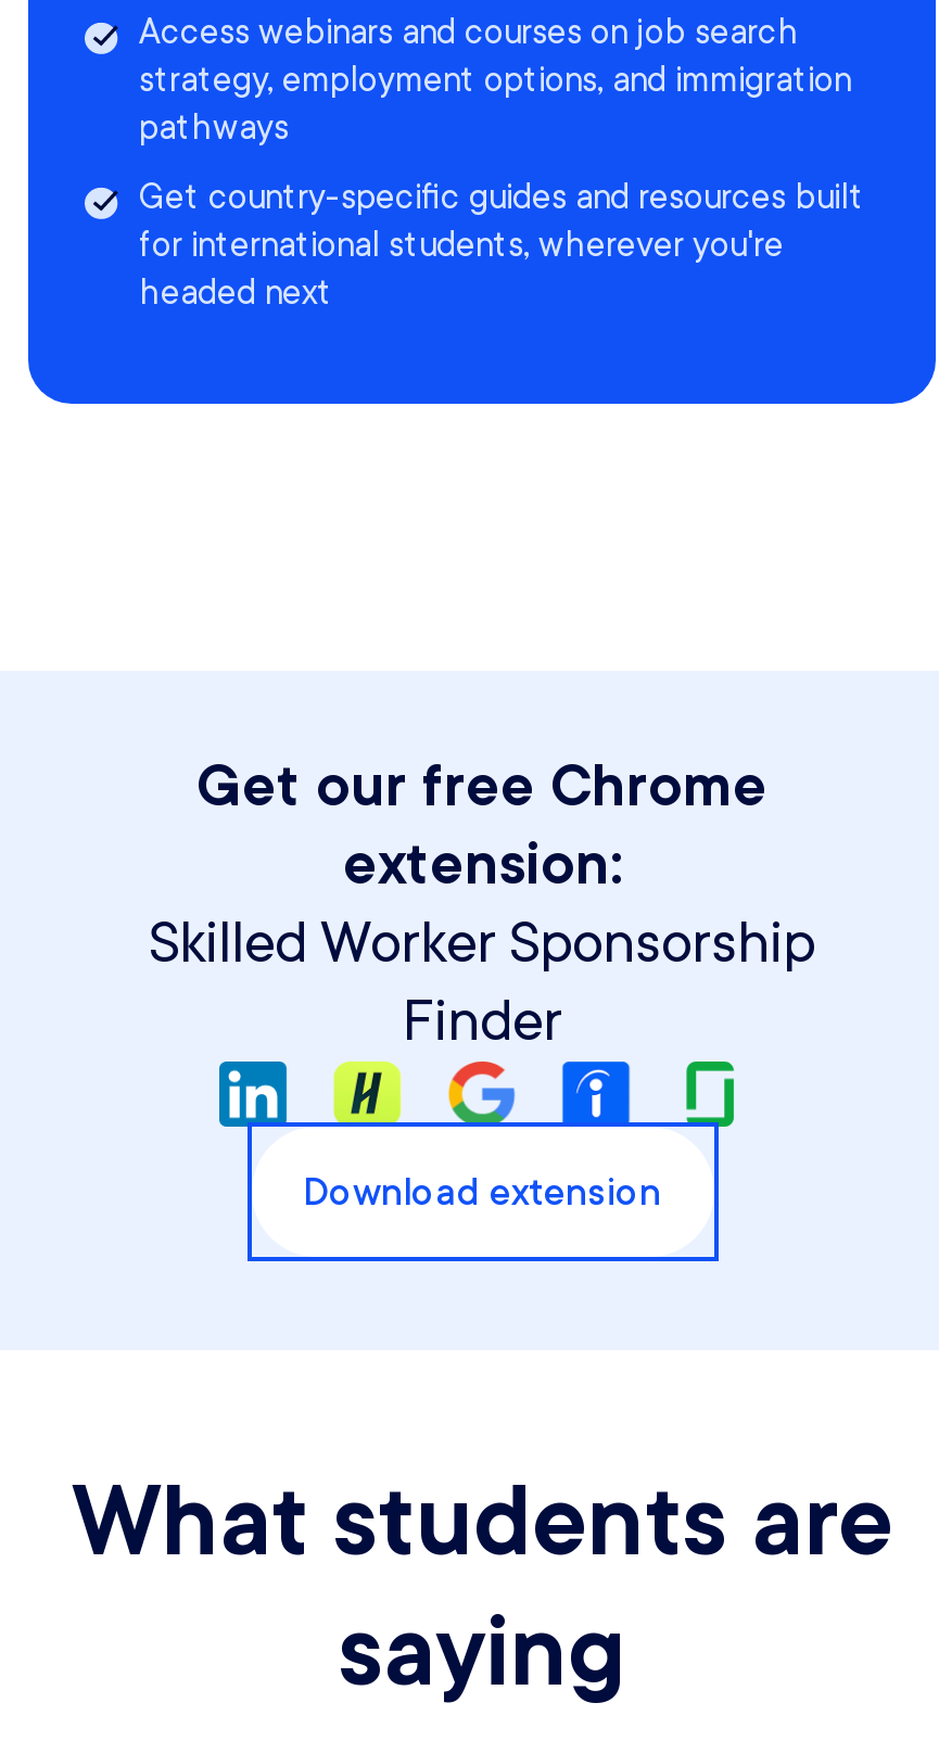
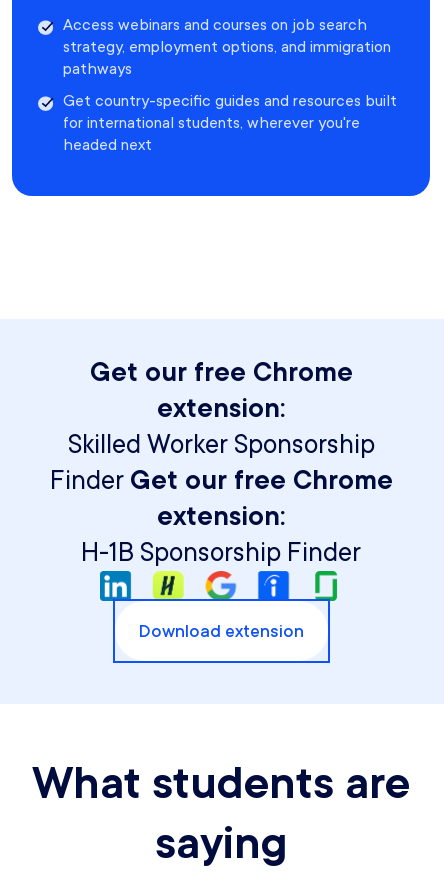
- Finder
+ Finder Get our free Chrome
+ extension:
+ H-1B Sponsorship Finder
